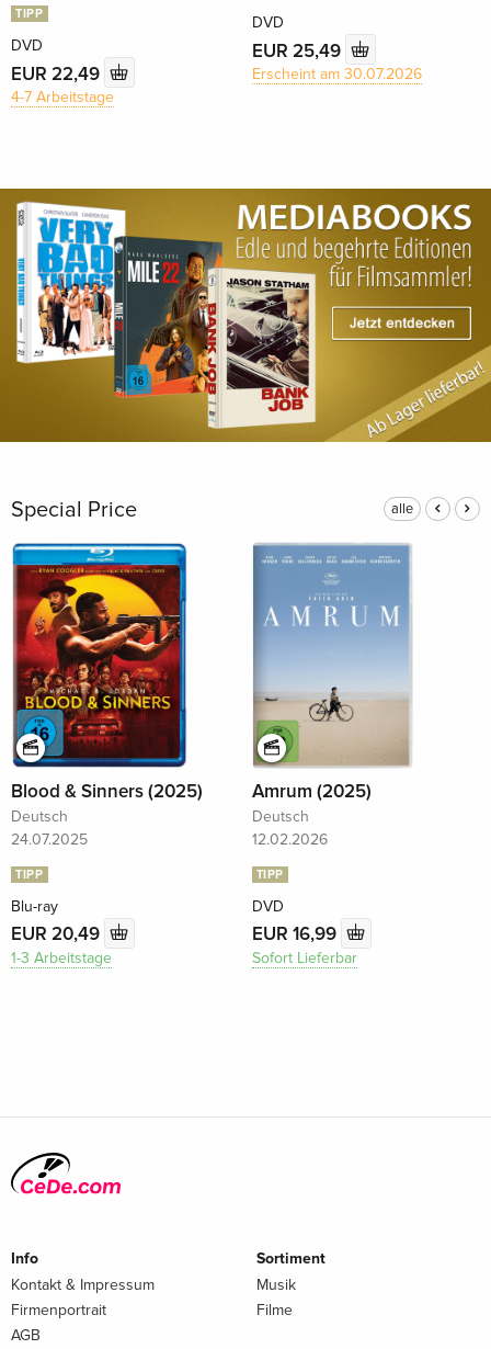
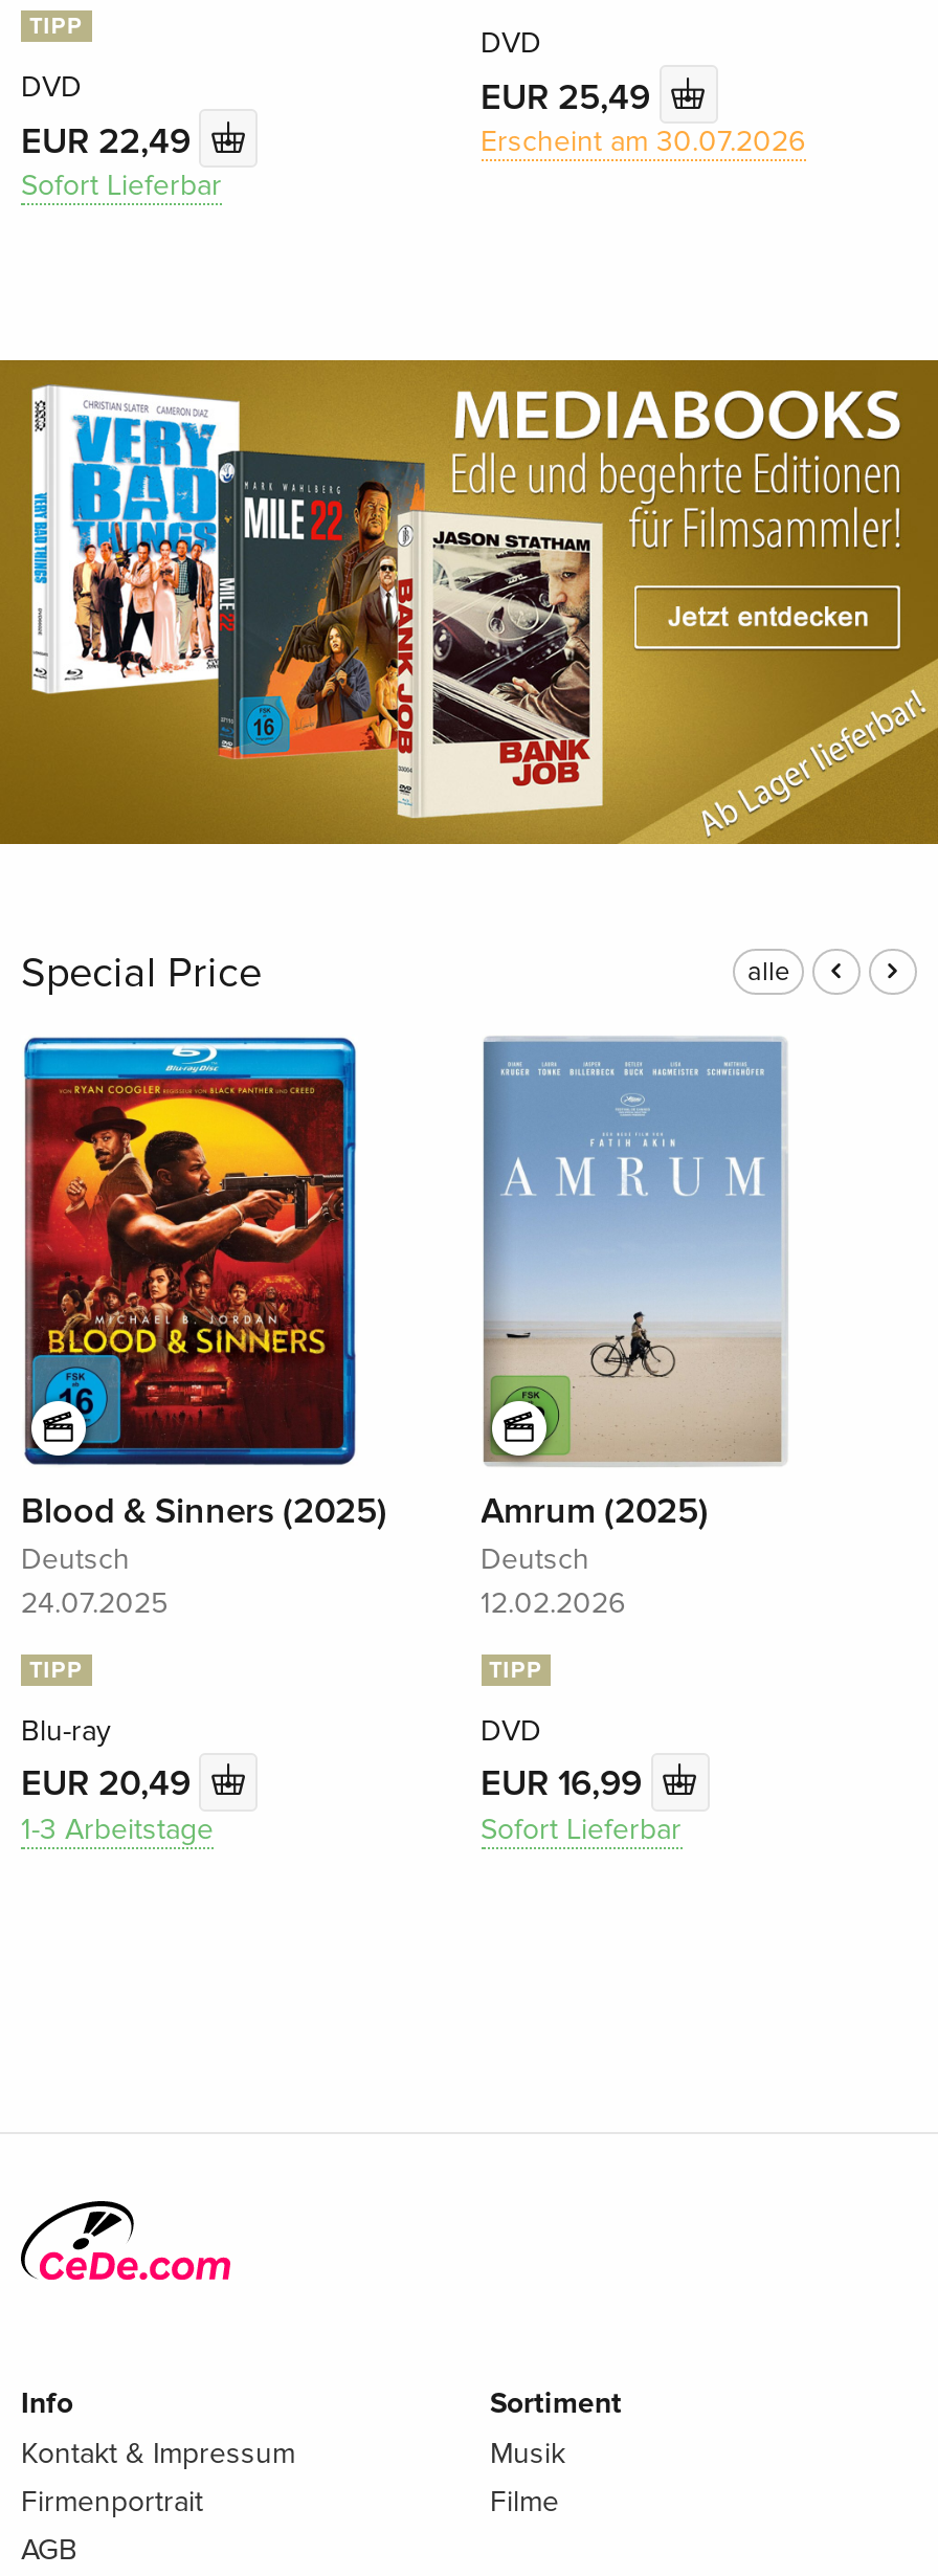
- 4-7 Arbeitstage
+ Sofort Lieferbar
